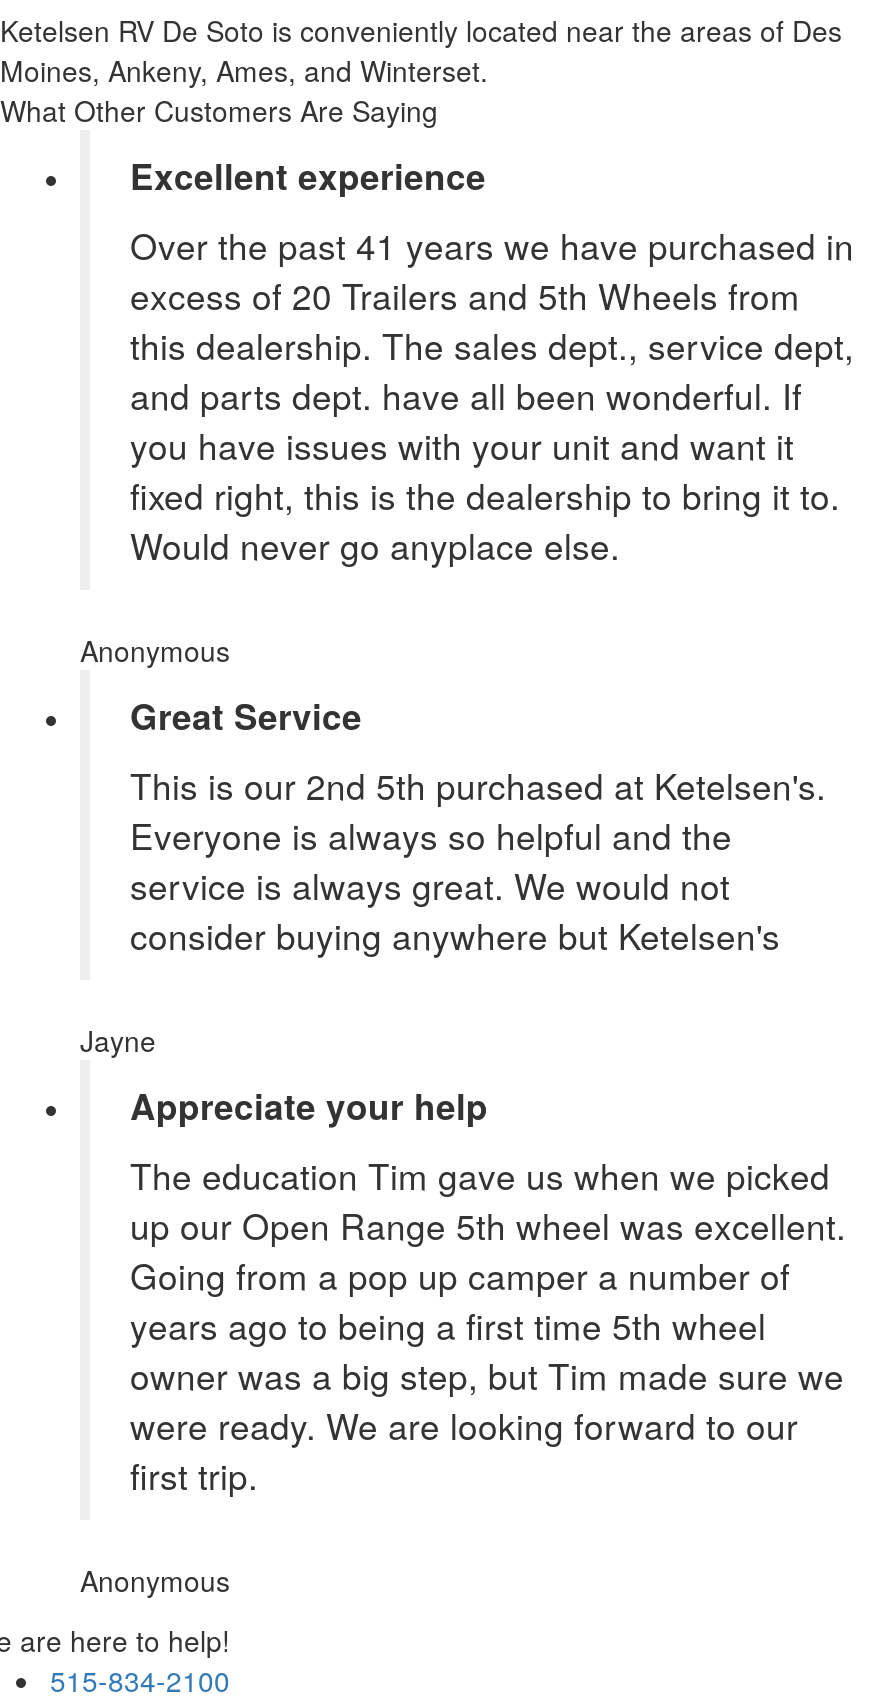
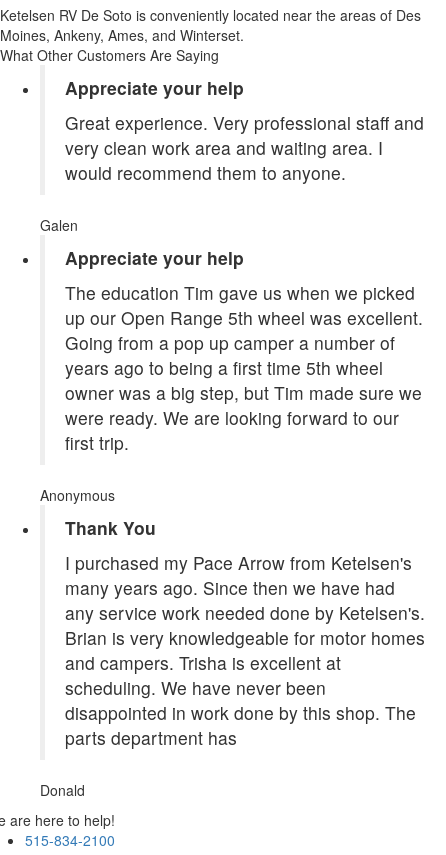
- Excellent experience
- Over the past 41 years we have purchased in
- excess of 20 Trailers and 5th Wheels from
- this dealership. The sales dept., service dept,
- and parts dept. have all been wonderful. If
- you have issues with your unit and want it
- fixed right, this is the dealership to bring it to.
- Would never go anyplace else.
- Anonymous
- Great Service
- This is our 2nd 5th purchased at Ketelsen's.
- Everyone is always so helpful and the
- service is always great. We would not
- consider buying anywhere but Ketelsen's
- Jayne
+ Appreciate your help
+ Great experience. Very professional staff and
+ very clean work area and waiting area. I
+ would recommend them to anyone.
+ Galen

moved up: Appreciate your help | The education Tim gave us when we picked | up our Open Range 5th wheel was excellent. | ... | first trip. | Anonymous

+ Thank You
+ I purchased my Pace Arrow from Ketelsen's
+ many years ago. Since then we have had
+ any service work needed done by Ketelsen's.
+ Brian is very knowledgeable for motor homes
+ and campers. Trisha is excellent at
+ scheduling. We have never been
+ disappointed in work done by this shop. The
+ parts department has
+ Donald
